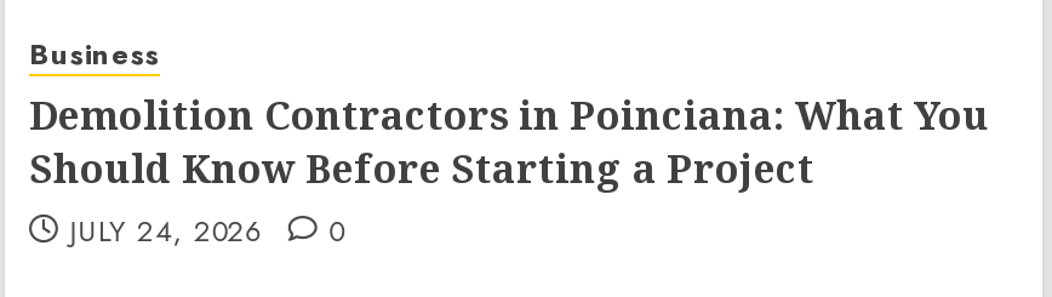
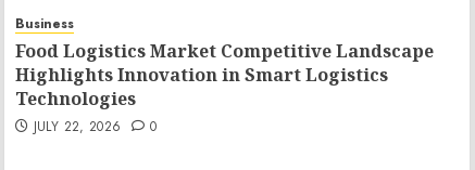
- Demolition Contractors in Poinciana: What You
- Should Know Before Starting a Project
- JULY 24, 2026
+ Food Logistics Market Competitive Landscape
+ Highlights Innovation in Smart Logistics
+ Technologies
+ JULY 22, 2026
